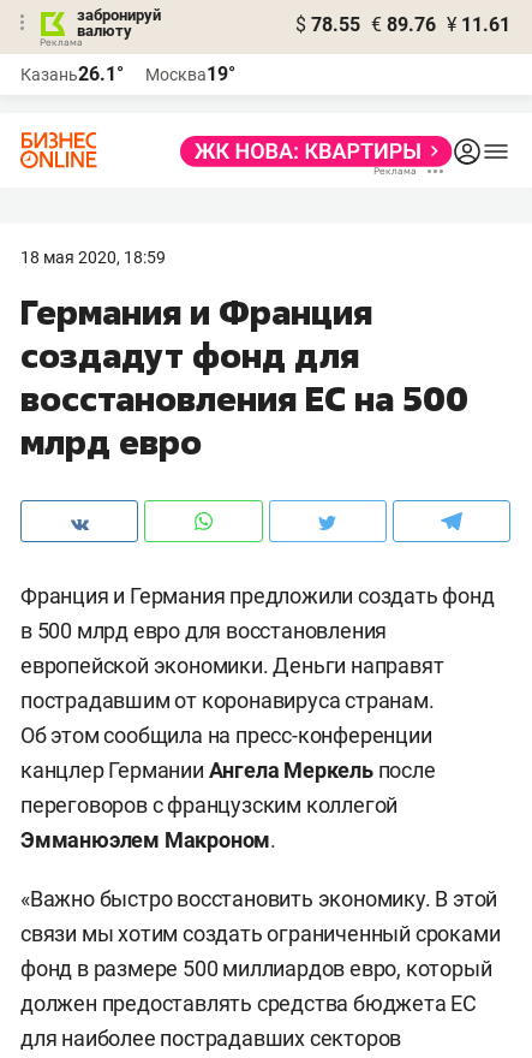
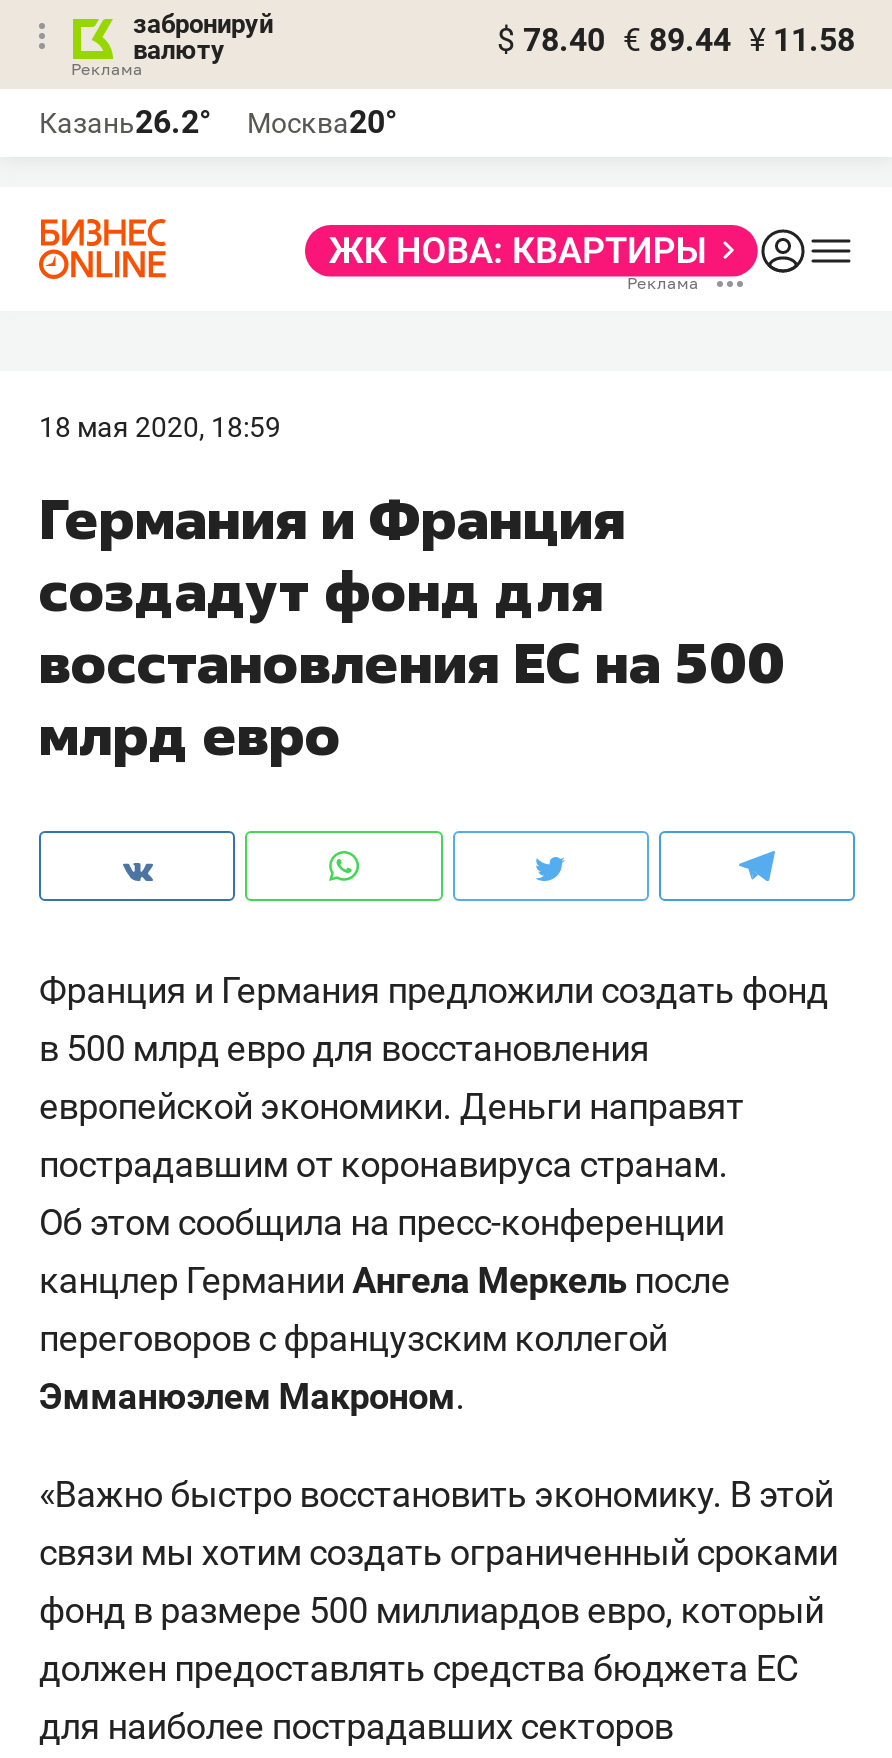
- $ 78.55 € 89.76 ¥ 11.61
+ $ 78.40 € 89.44 ¥ 11.58

- Казань26.1°
+ Казань26.2°

- Москва19°
+ Москва20°
